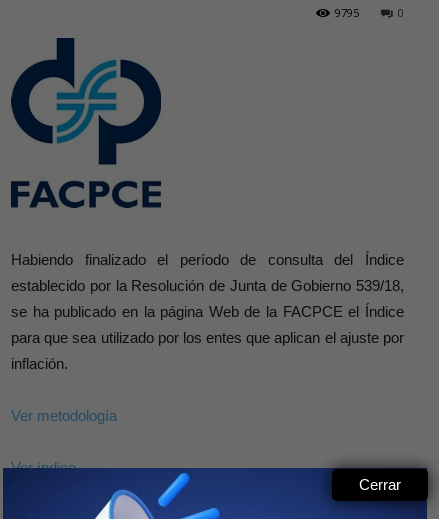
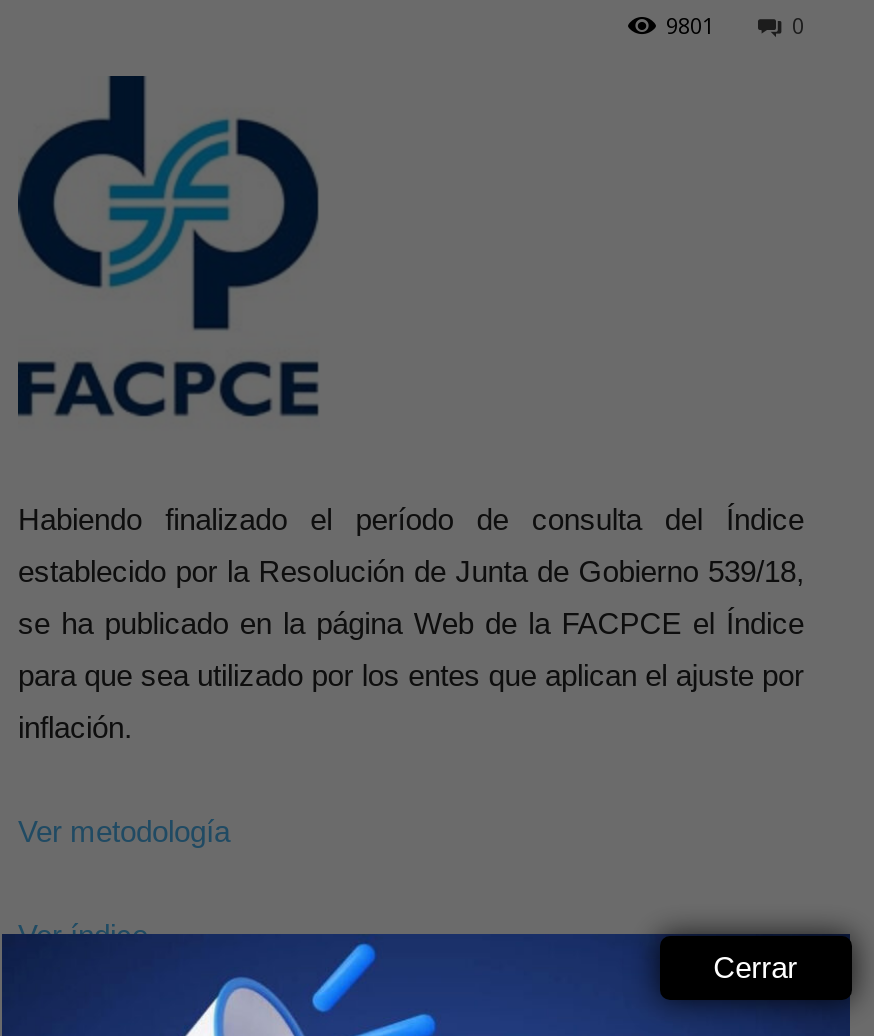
- 9795
+ 9801
